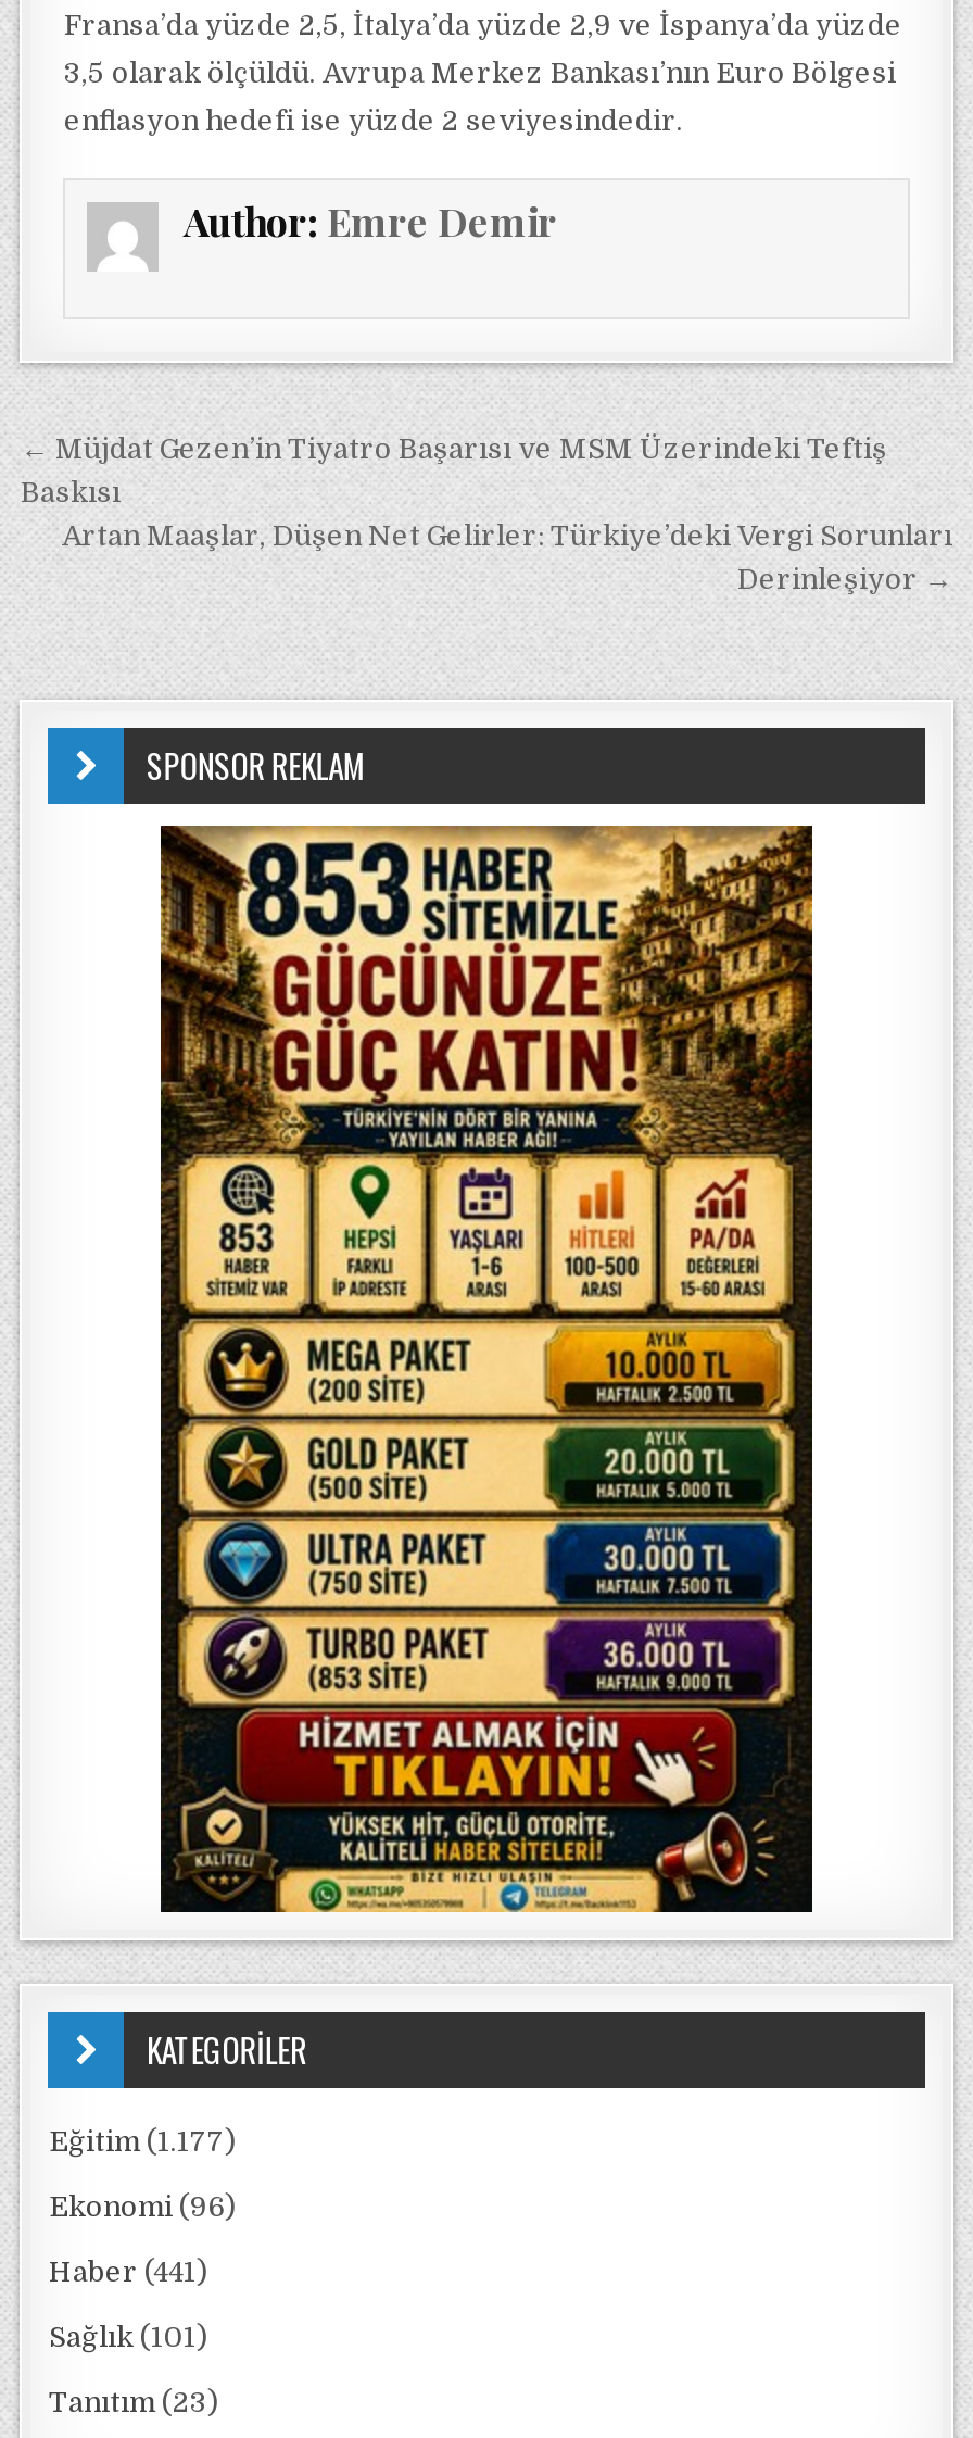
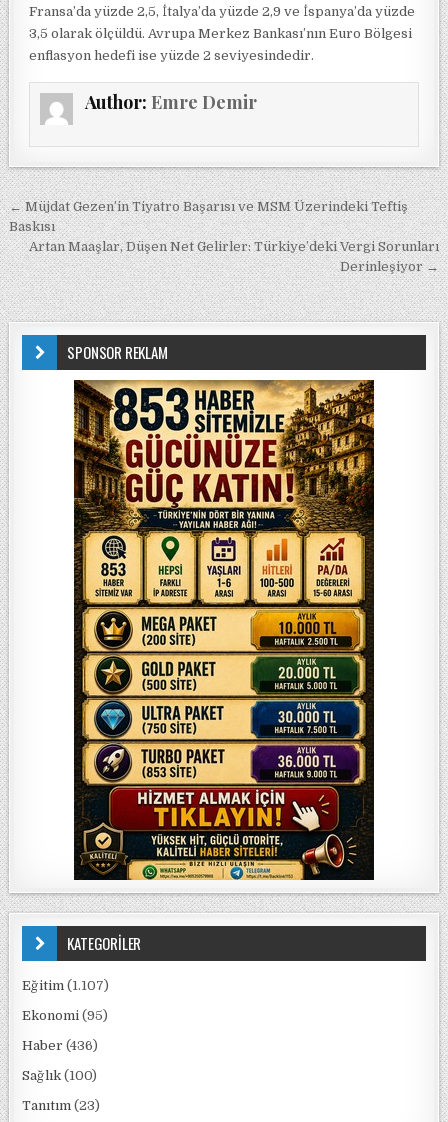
- Eğitim (1.177)
+ Eğitim (1.107)

- Ekonomi (96)
+ Ekonomi (95)

- Haber (441)
+ Haber (436)

- Sağlık (101)
+ Sağlık (100)
